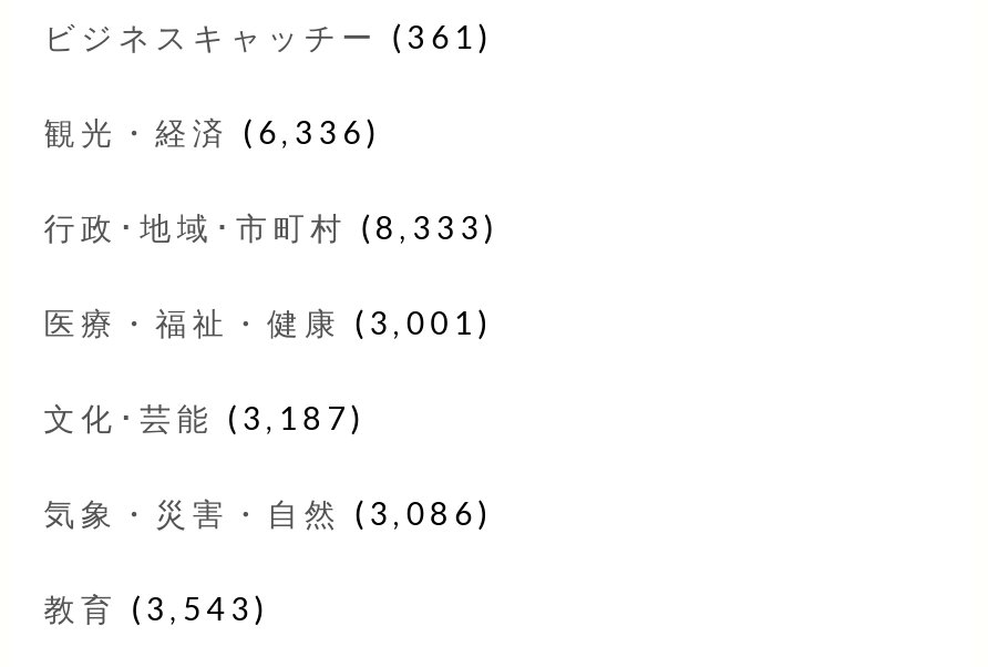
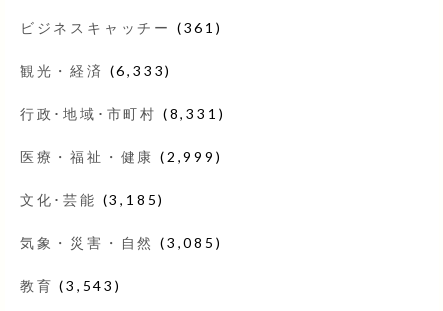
- 観光・経済(6,336)
+ 観光・経済(6,333)

- 行政･地域･市町村(8,333)
+ 行政･地域･市町村(8,331)

- 医療・福祉・健康(3,001)
+ 医療・福祉・健康(2,999)

- 文化･芸能(3,187)
+ 文化･芸能(3,185)

- 気象・災害・自然(3,086)
+ 気象・災害・自然(3,085)
